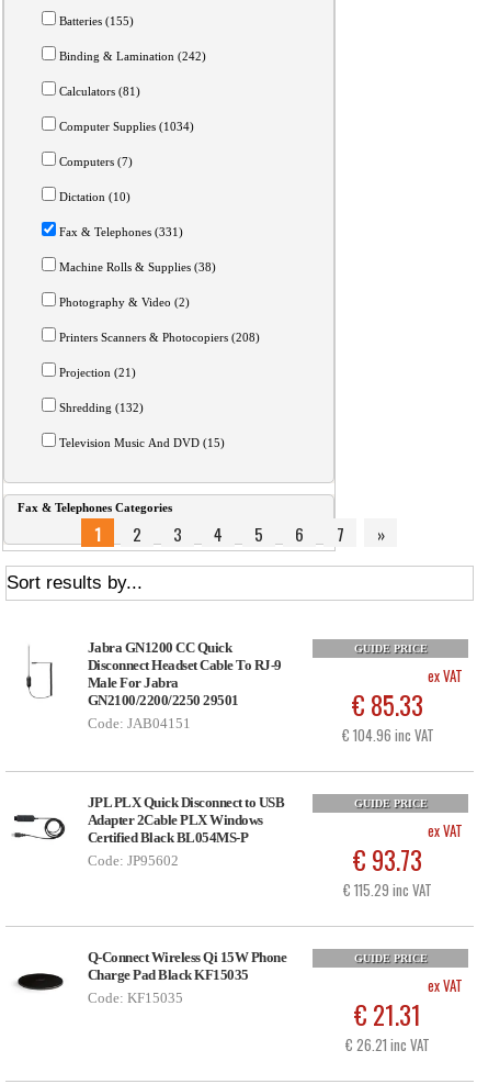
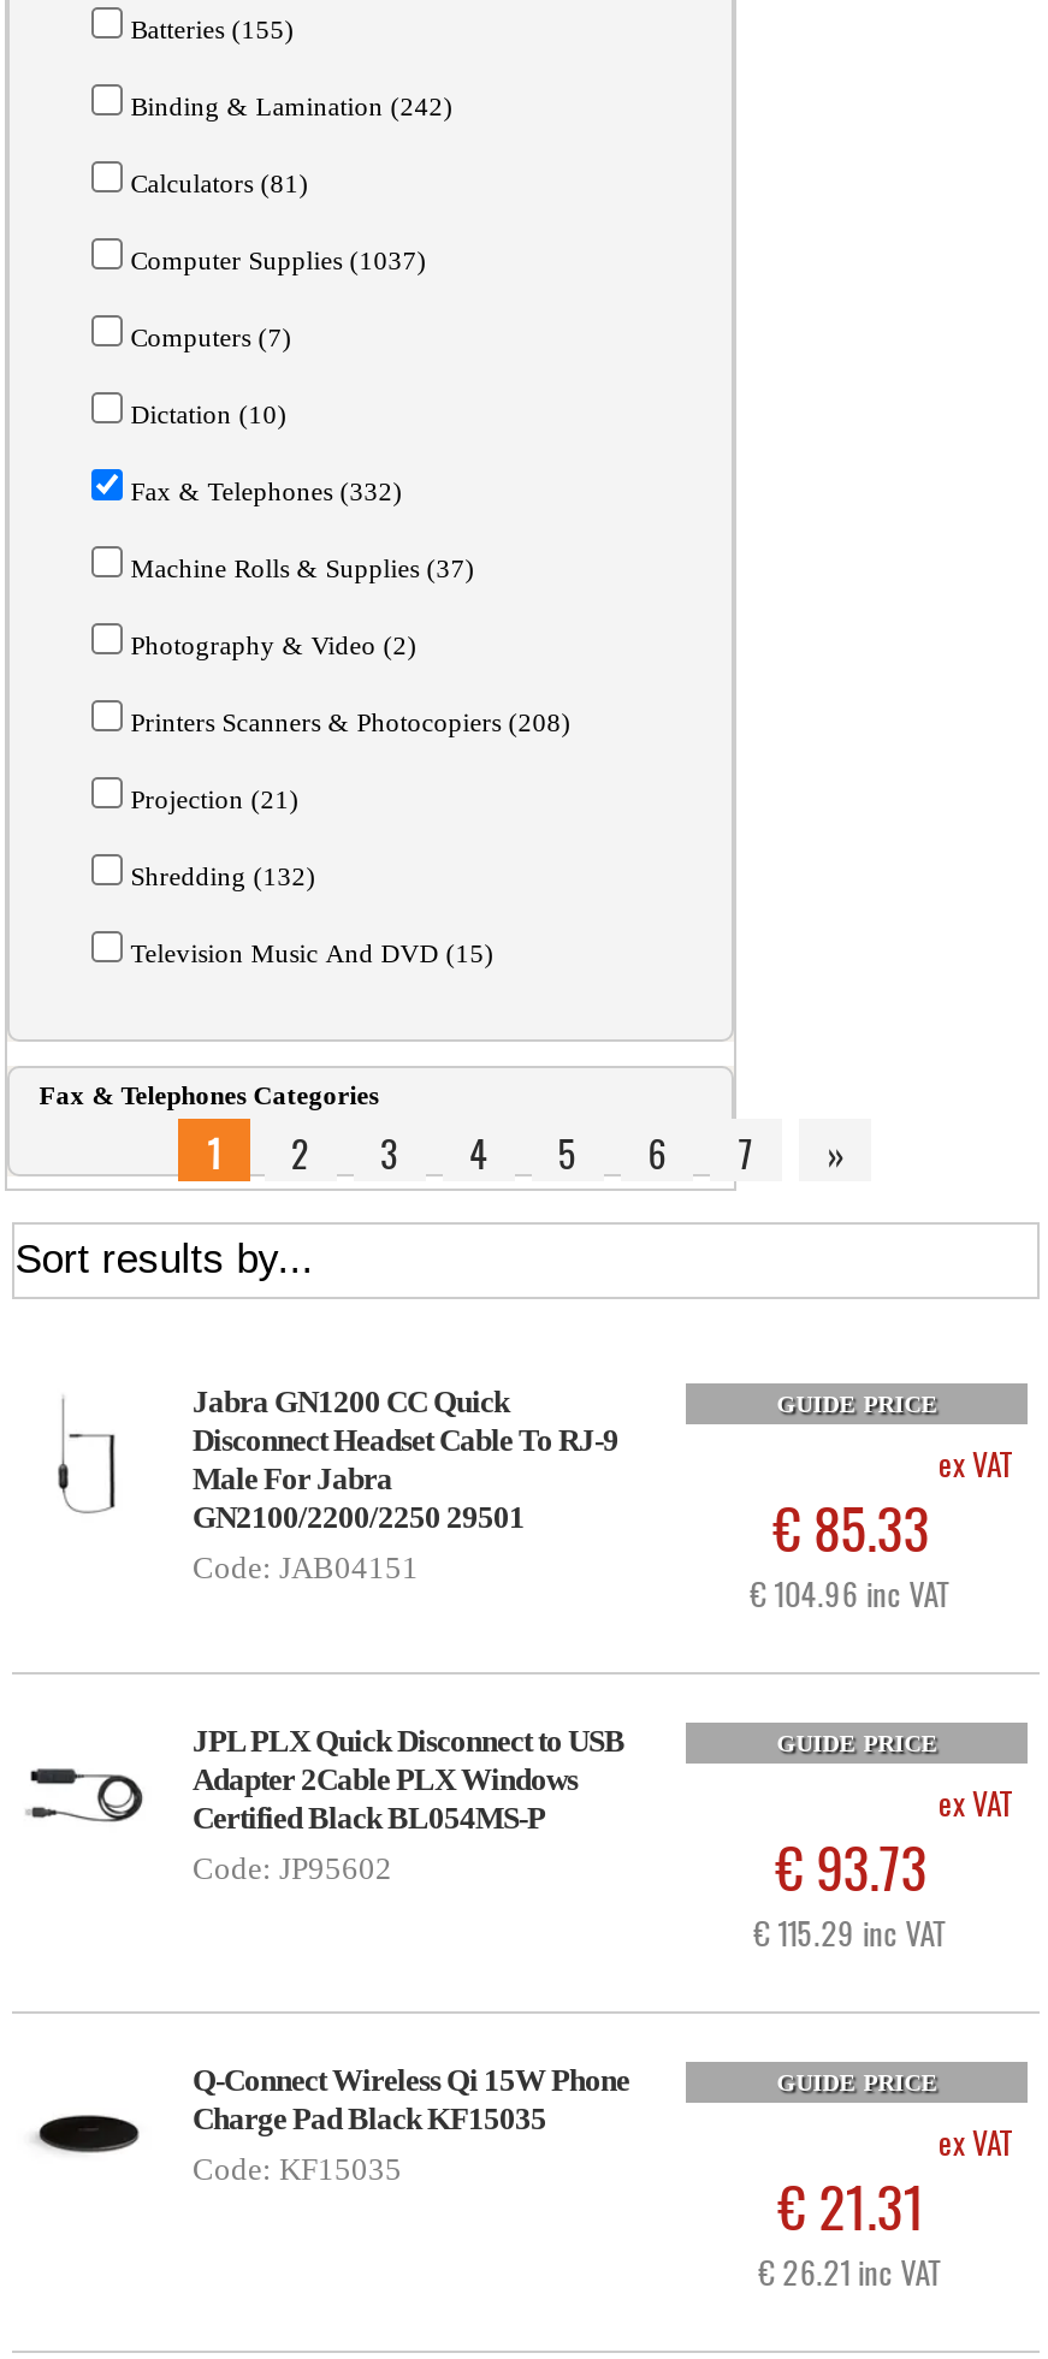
- Computer Supplies (1034)
+ Computer Supplies (1037)

- Fax & Telephones (331)
+ Fax & Telephones (332)

- Machine Rolls & Supplies (38)
+ Machine Rolls & Supplies (37)
